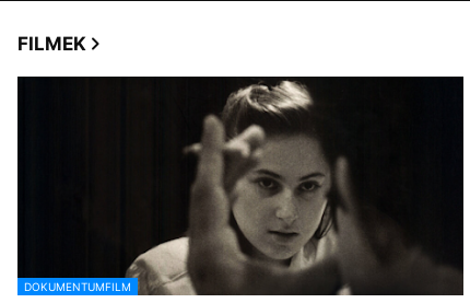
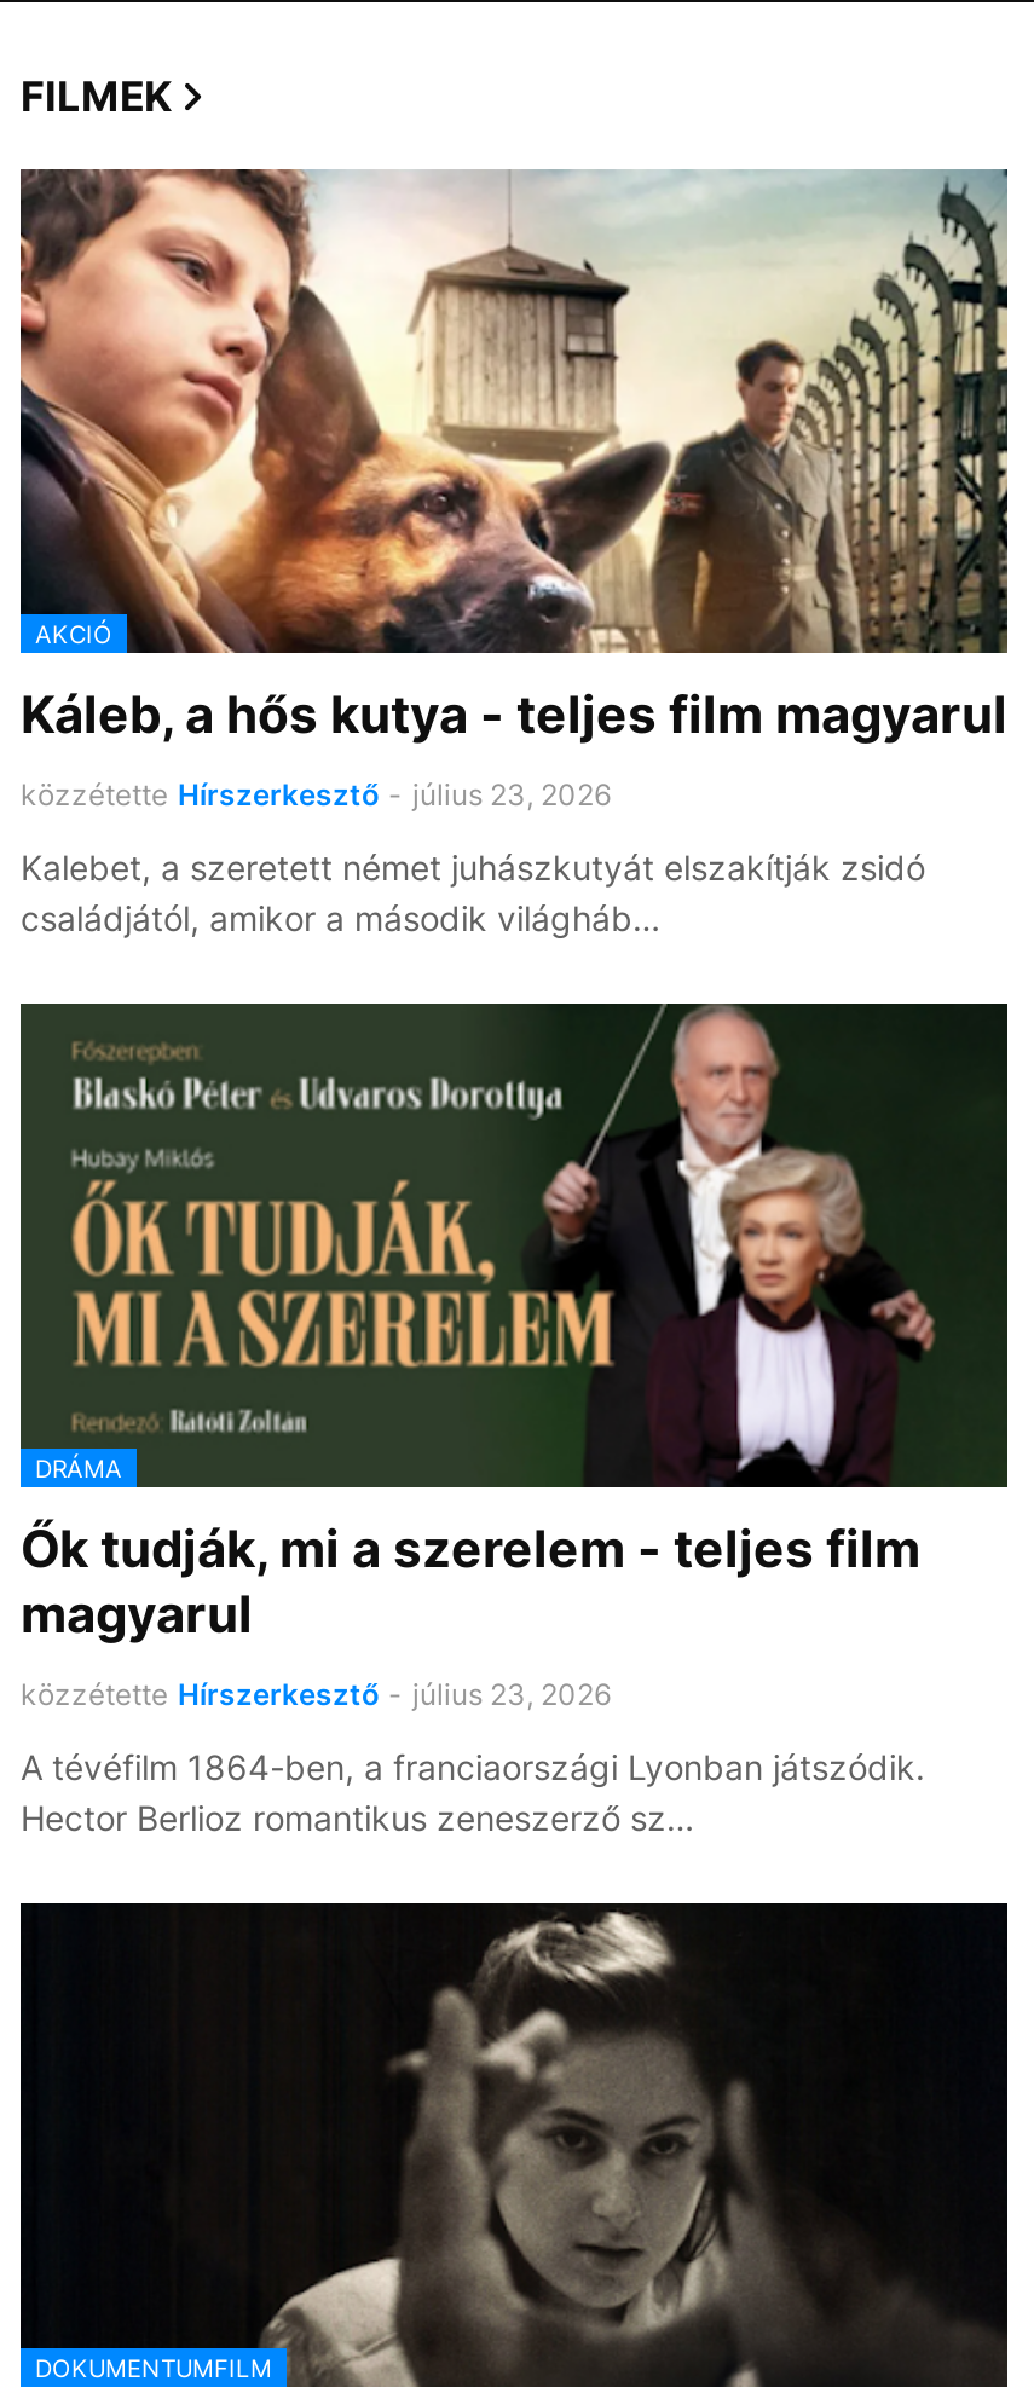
+ [image]
+ AKCIÓ
+ Káleb, a hős kutya - teljes film magyarul
+ közzétette Hírszerkesztő - július 23, 2026
+ Kalebet, a szeretett német juhászkutyát elszakítják zsidó
+ családjától, amikor a második világháb…

+ [image]
+ DRÁMA
+ Ők tudják, mi a szerelem - teljes film
+ magyarul
+ közzétette Hírszerkesztő - július 23, 2026
+ A tévéfilm 1864-ben, a franciaországi Lyonban játszódik.
+ Hector Berlioz romantikus zeneszerző sz…
